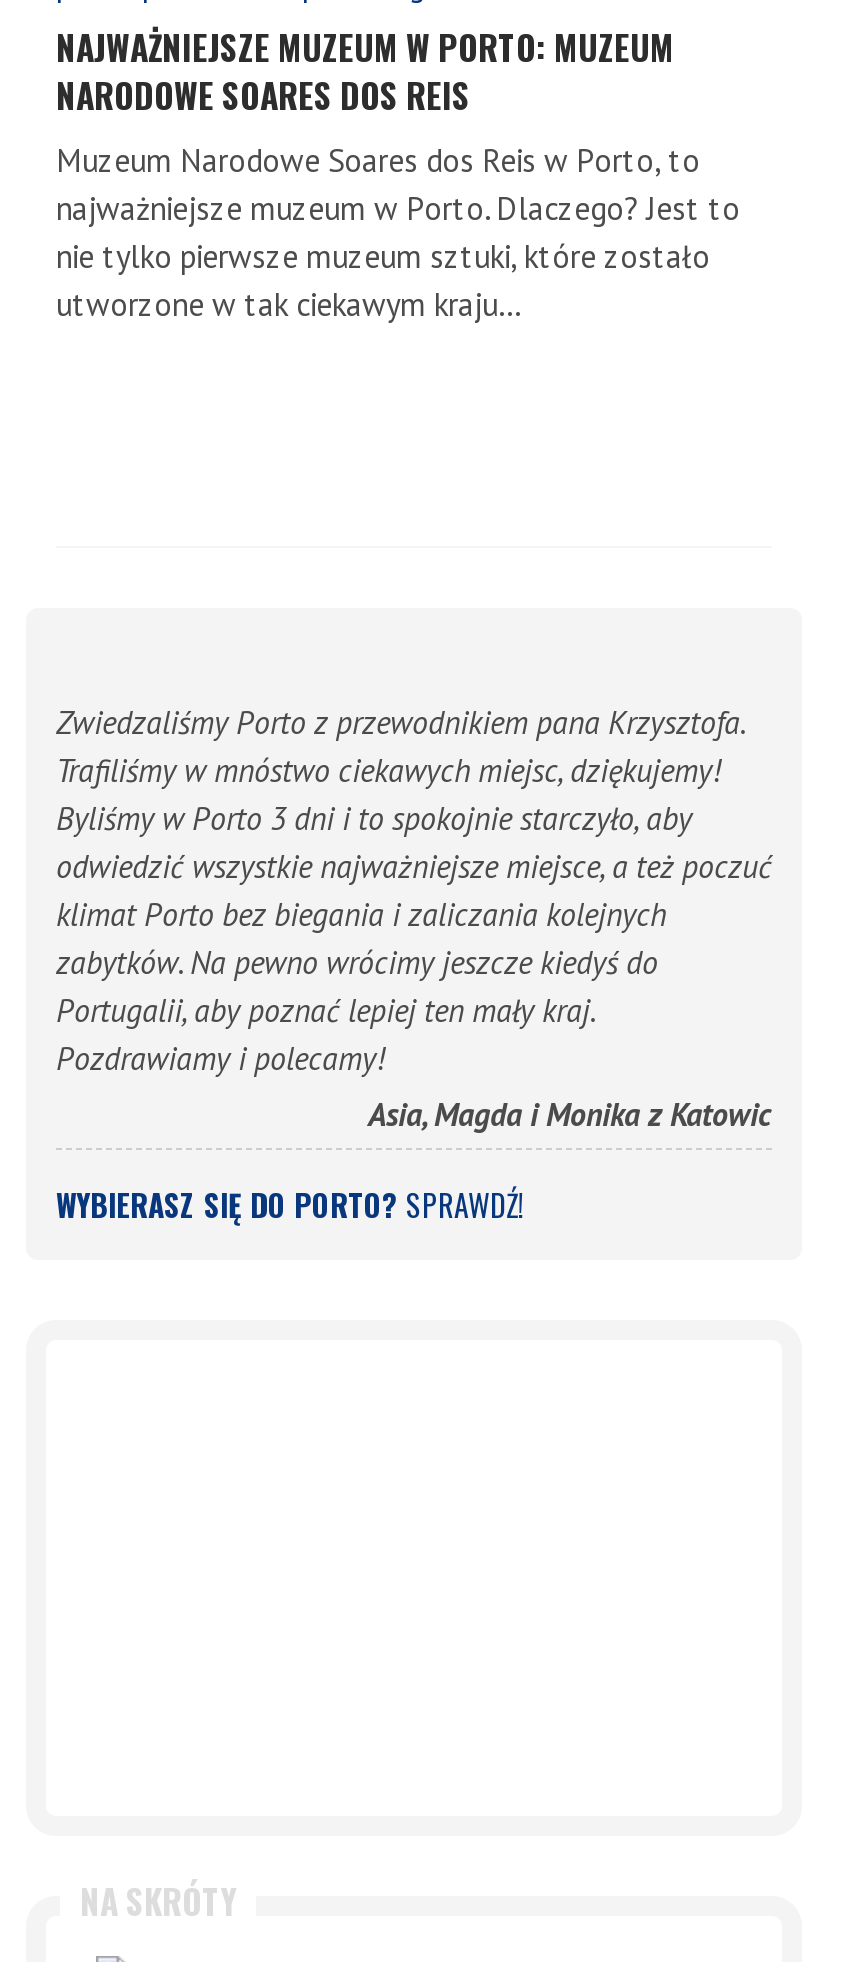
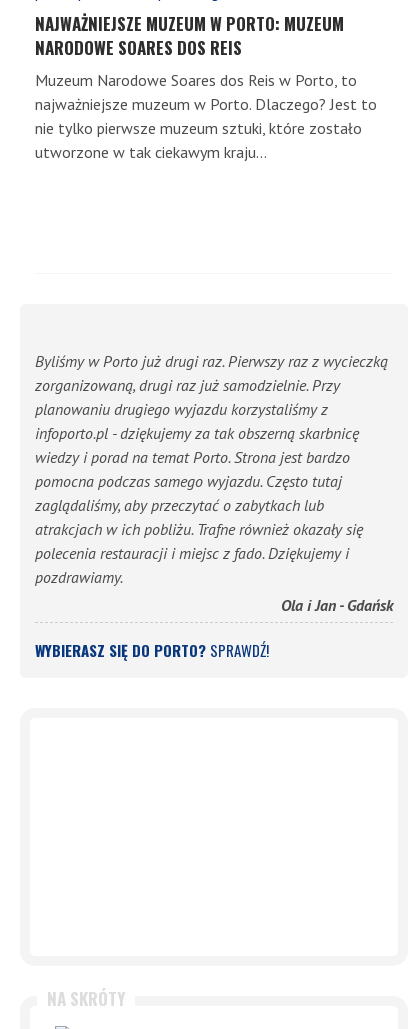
- Zwiedzaliśmy Porto z przewodnikiem pana Krzysztofa.
- Trafiliśmy w mnóstwo ciekawych miejsc, dziękujemy!
- Byliśmy w Porto 3 dni i to spokojnie starczyło, aby
- odwiedzić wszystkie najważniejsze miejsce, a też poczuć
- klimat Porto bez biegania i zaliczania kolejnych
- zabytków. Na pewno wrócimy jeszcze kiedyś do
- Portugalii, aby poznać lepiej ten mały kraj.
- Pozdrawiamy i polecamy!
- Asia, Magda i Monika z Katowic
+ Byliśmy w Porto już drugi raz. Pierwszy raz z wycieczką
+ zorganizowaną, drugi raz już samodzielnie. Przy
+ planowaniu drugiego wyjazdu korzystaliśmy z
+ infoporto.pl - dziękujemy za tak obszerną skarbnicę
+ wiedzy i porad na temat Porto. Strona jest bardzo
+ pomocna podczas samego wyjazdu. Często tutaj
+ zaglądaliśmy, aby przeczytać o zabytkach lub
+ atrakcjach w ich pobliżu. Trafne również okazały się
+ polecenia restauracji i miejsc z fado. Dziękujemy i
+ pozdrawiamy.
+ Ola i Jan - Gdańsk
